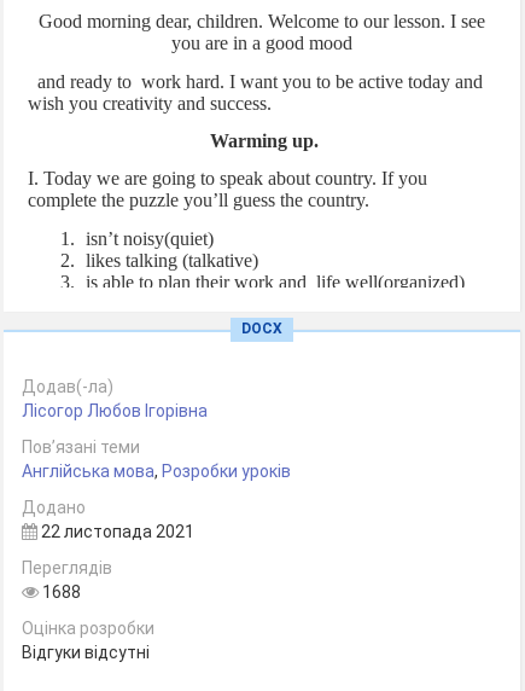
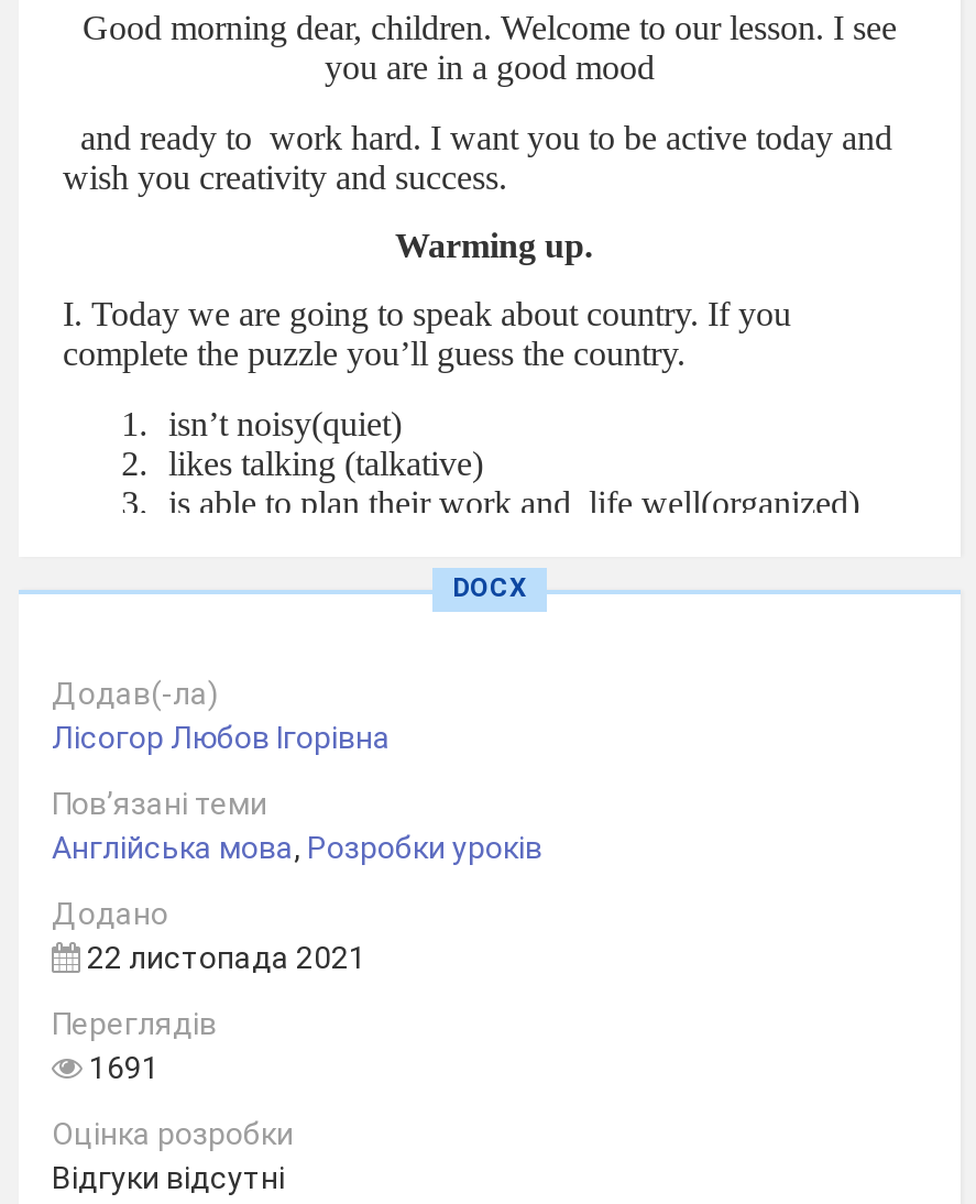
- 1688
+ 1691
